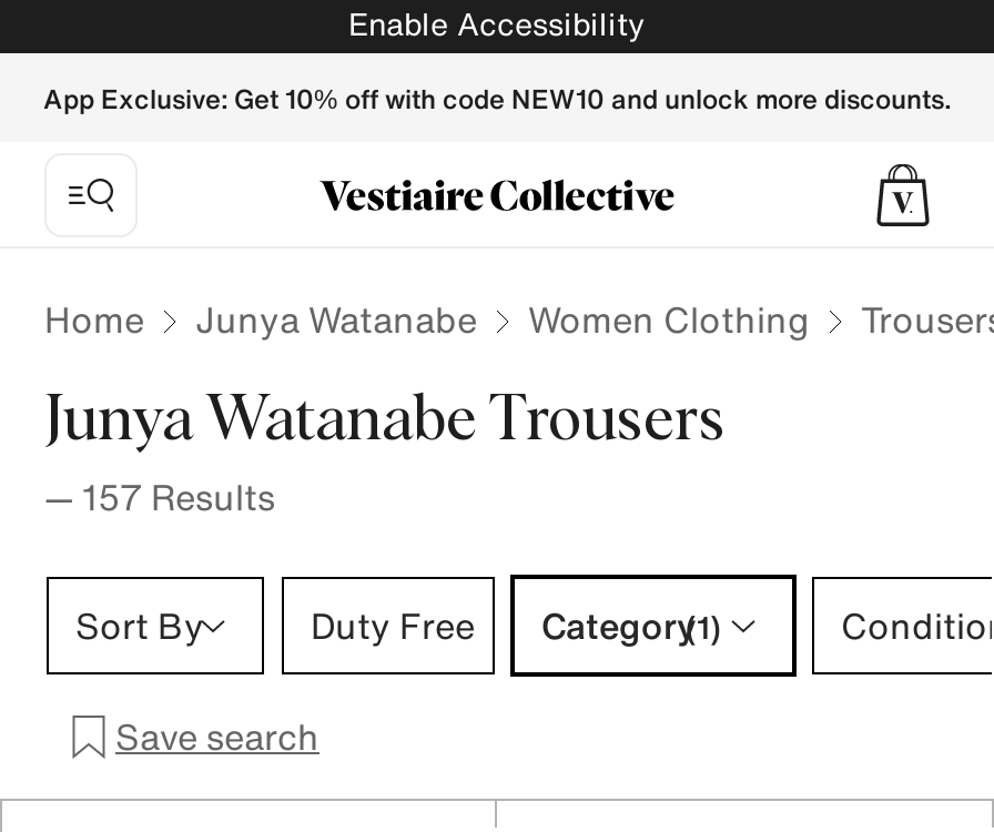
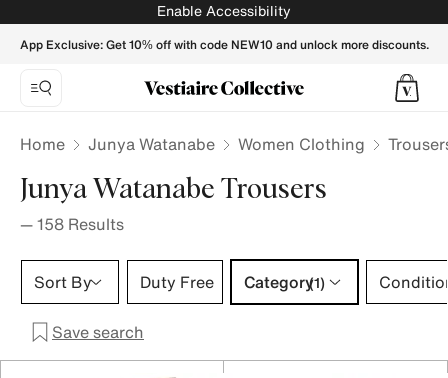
- — 157 Results
+ — 158 Results
